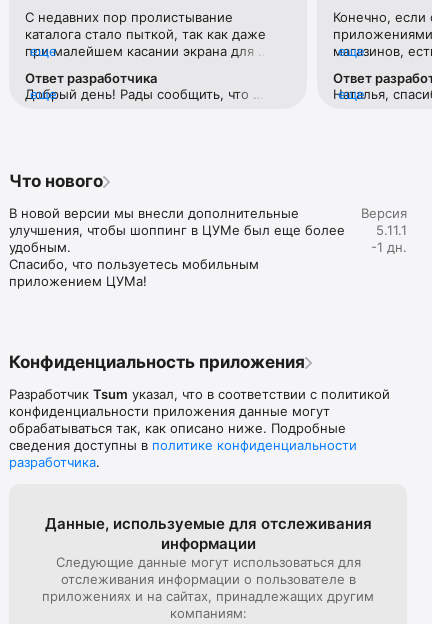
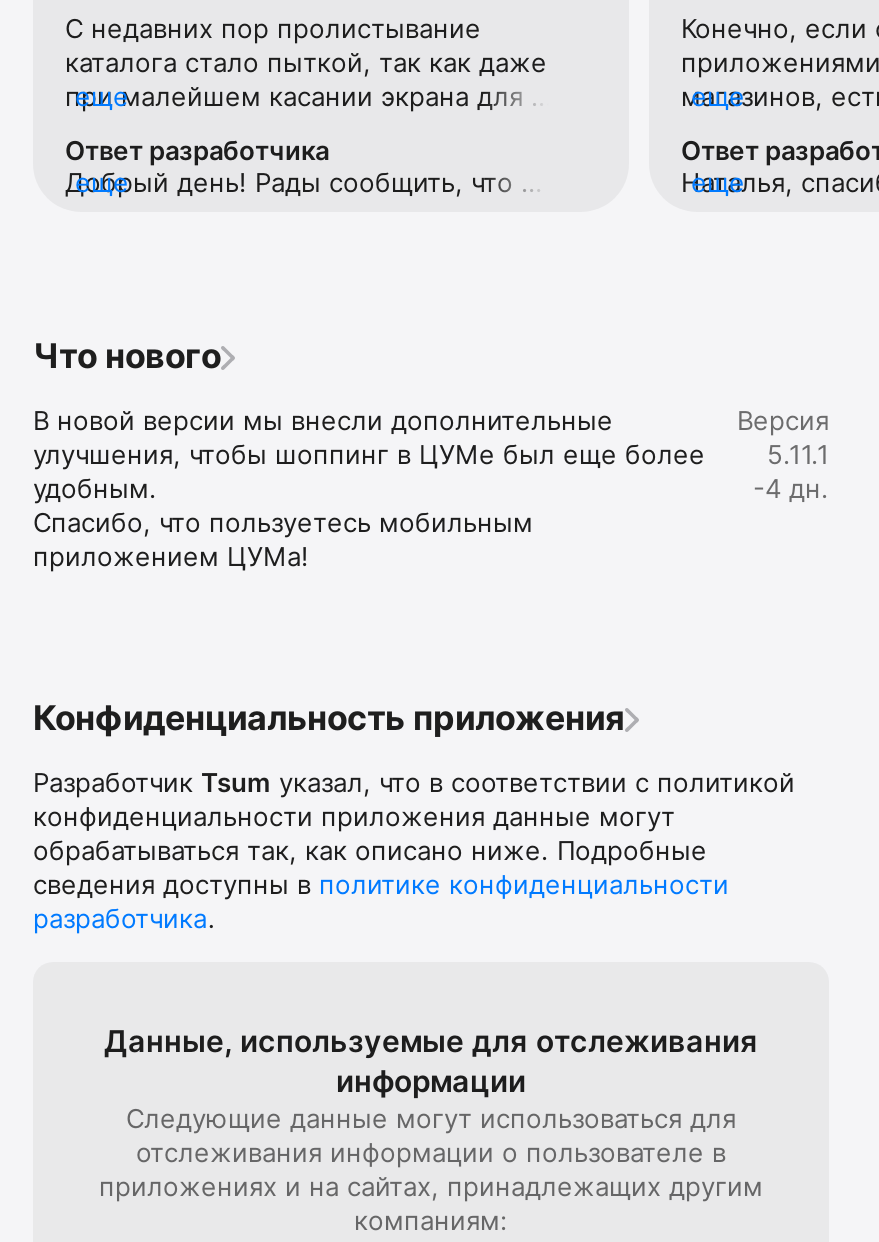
- -1 дн.
+ -4 дн.
